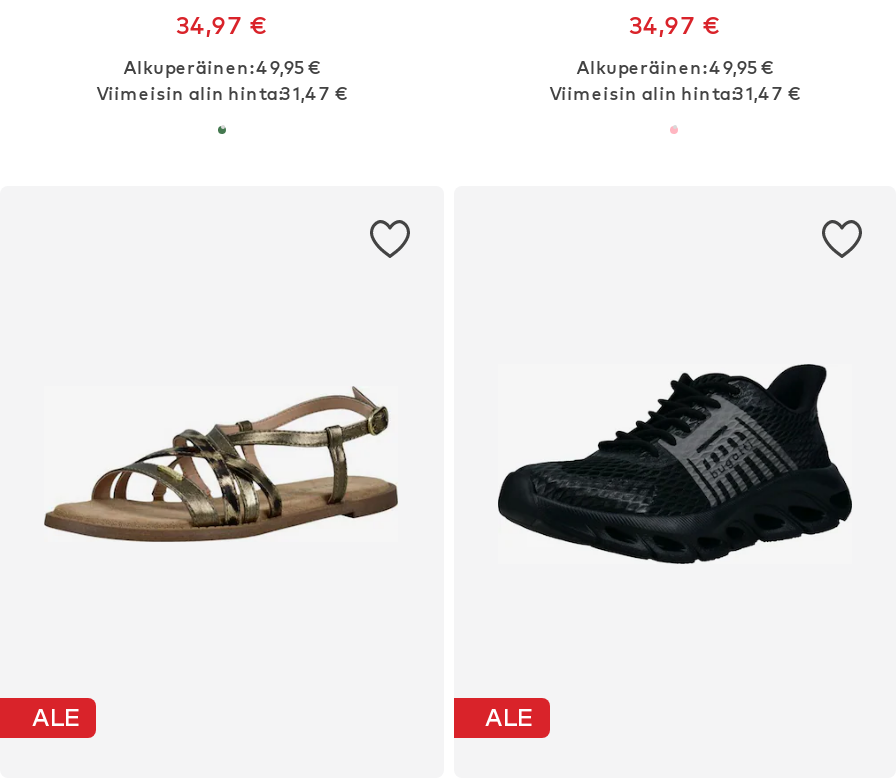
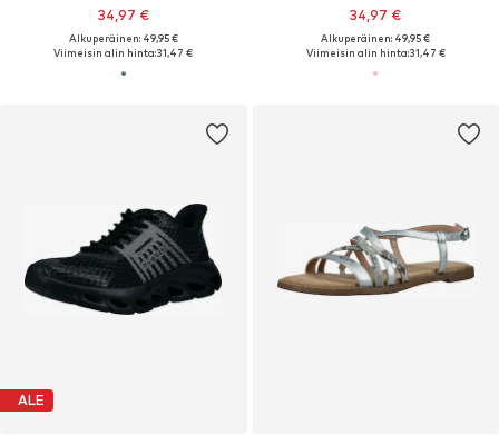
- [image]
+ [image]

- [image]
+ [image]

- ALE
